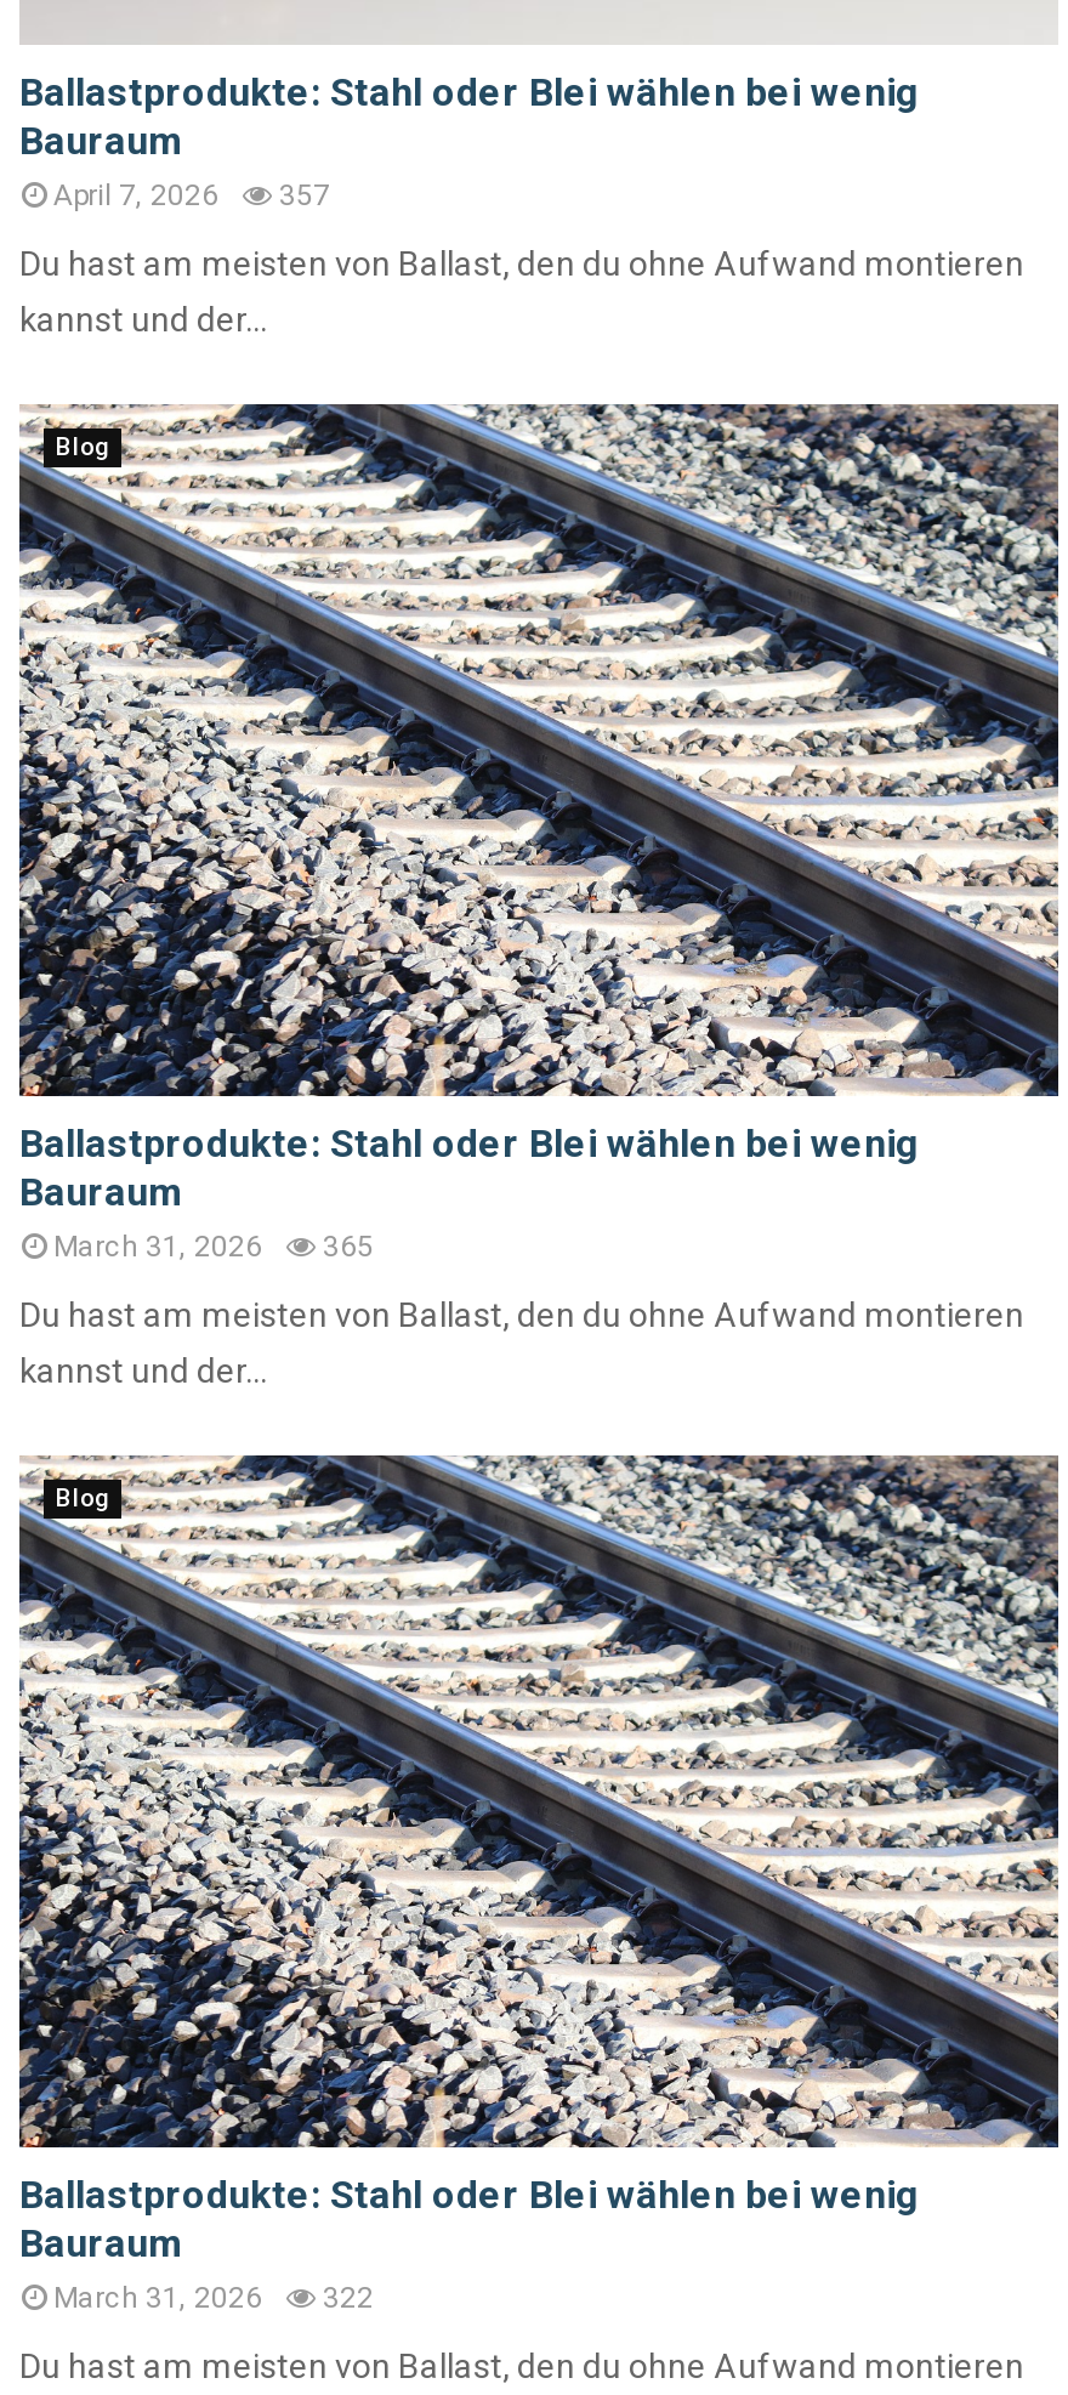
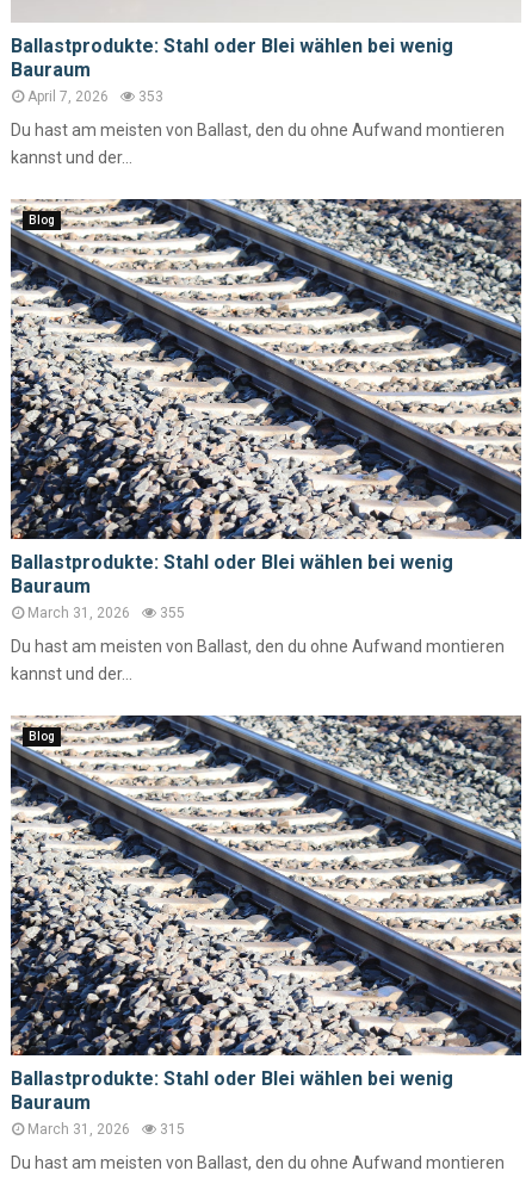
- April 7, 2026 357
+ April 7, 2026 353

- March 31, 2026 365
+ March 31, 2026 355

- March 31, 2026 322
+ March 31, 2026 315
